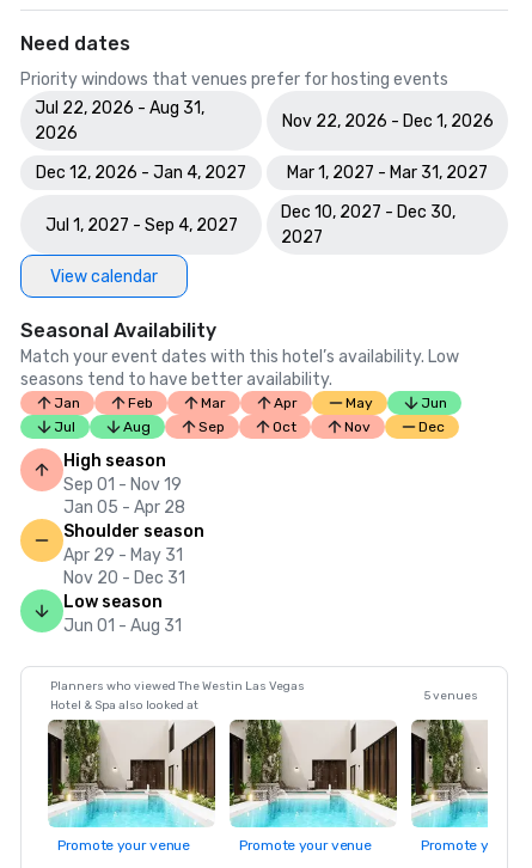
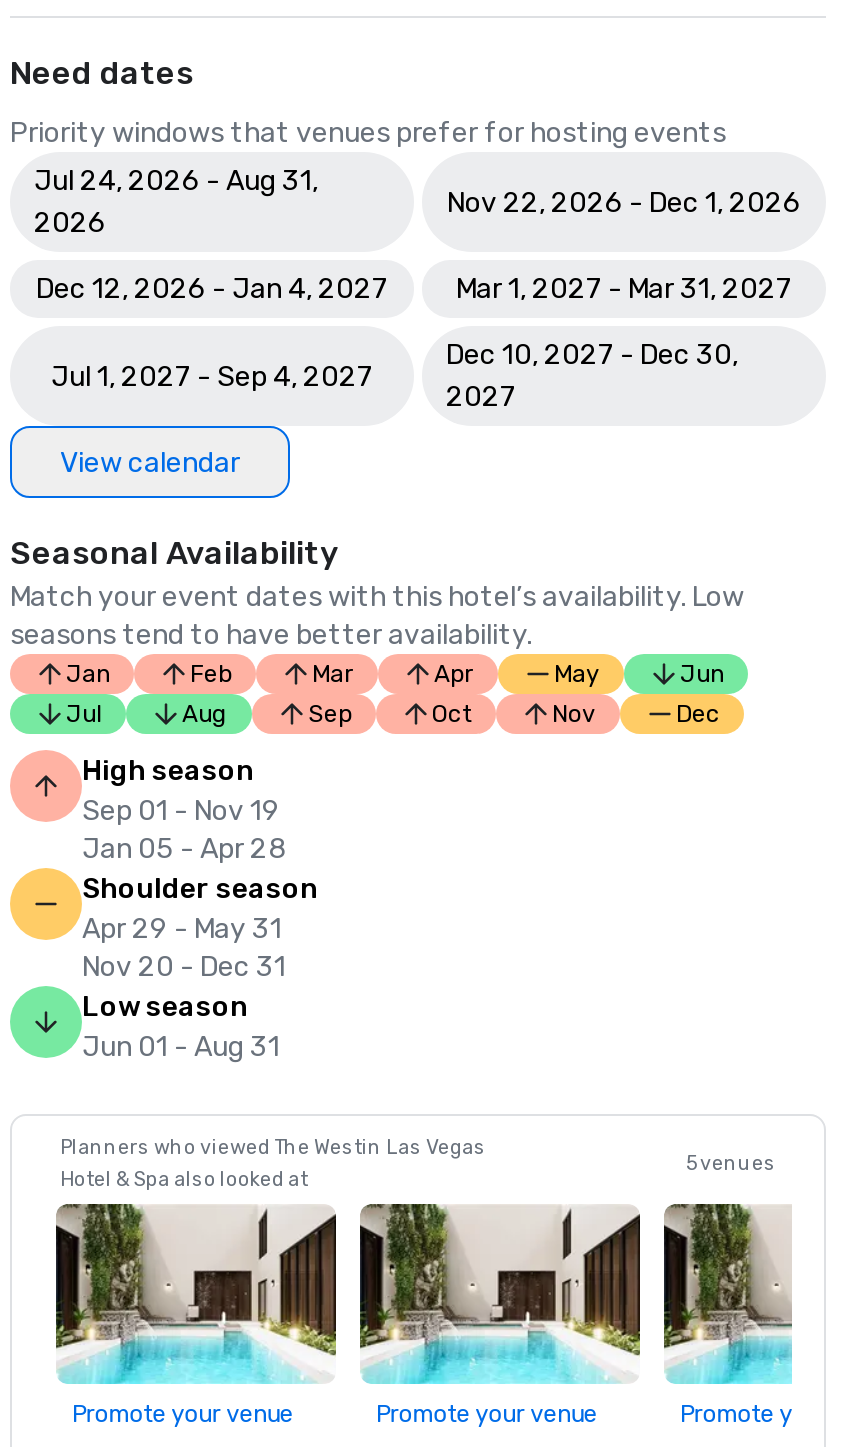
- Jul 22, 2026 - Aug 31,
+ Jul 24, 2026 - Aug 31,
